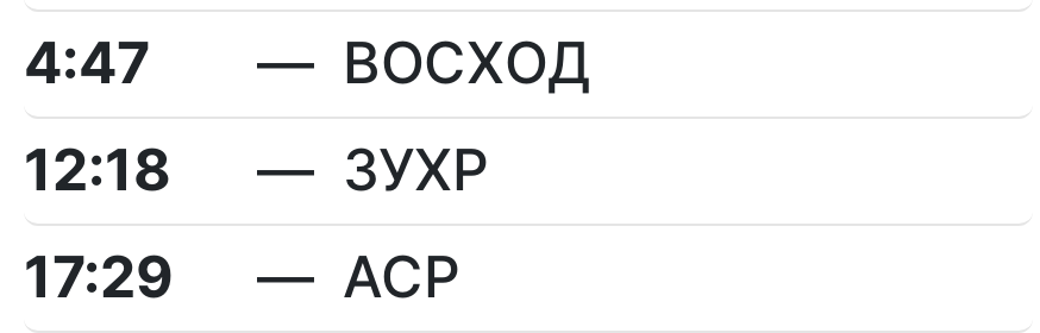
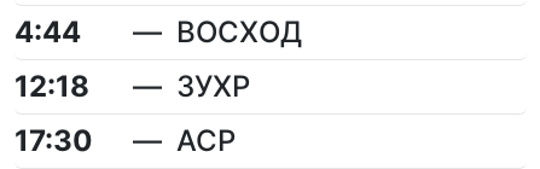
- 4:47
+ 4:44

- 17:29
+ 17:30
